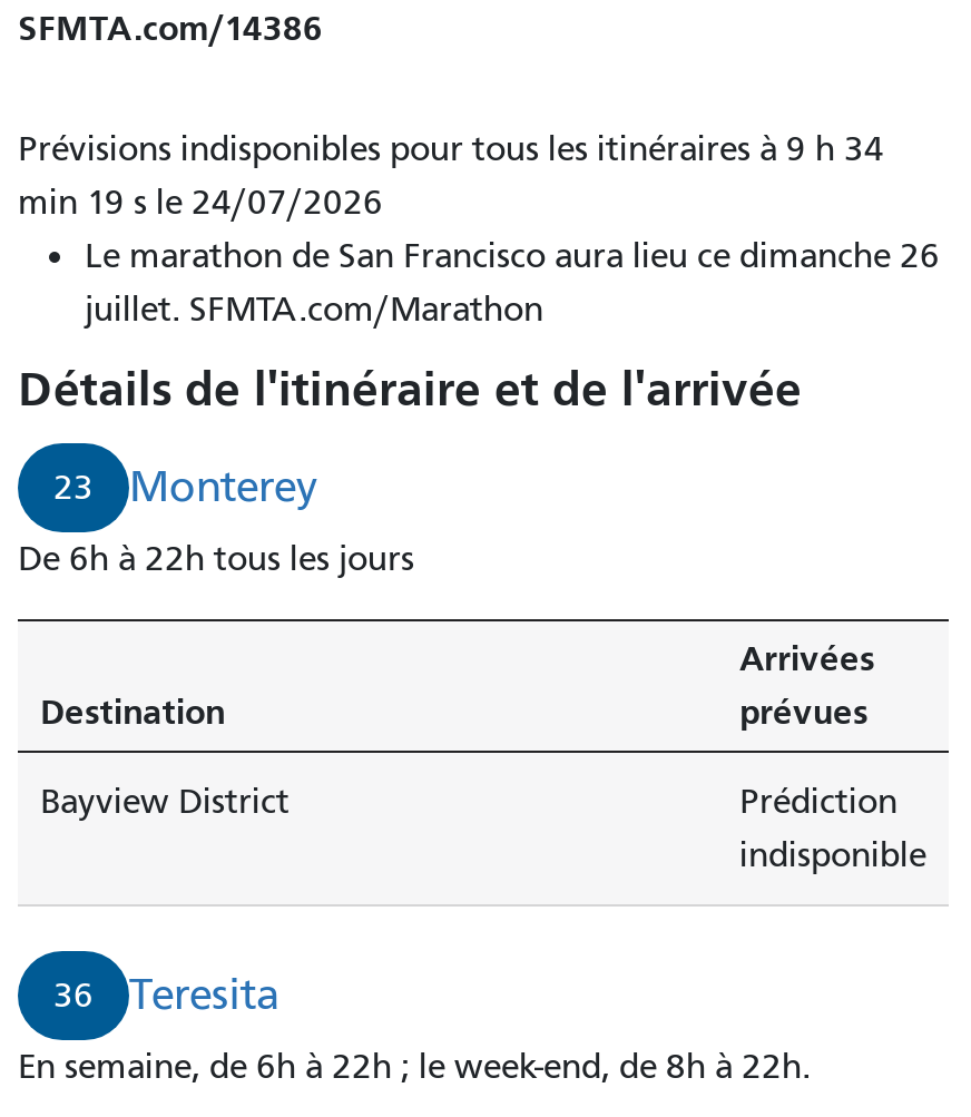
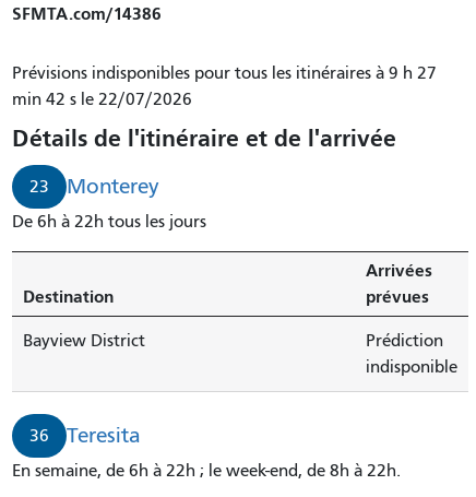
- Prévisions indisponibles pour tous les itinéraires à 9 h 34
- min 19 s le 24/07/2026
- Le marathon de San Francisco aura lieu ce dimanche 26
- juillet. SFMTA.com/Marathon
+ Prévisions indisponibles pour tous les itinéraires à 9 h 27
+ min 42 s le 22/07/2026
